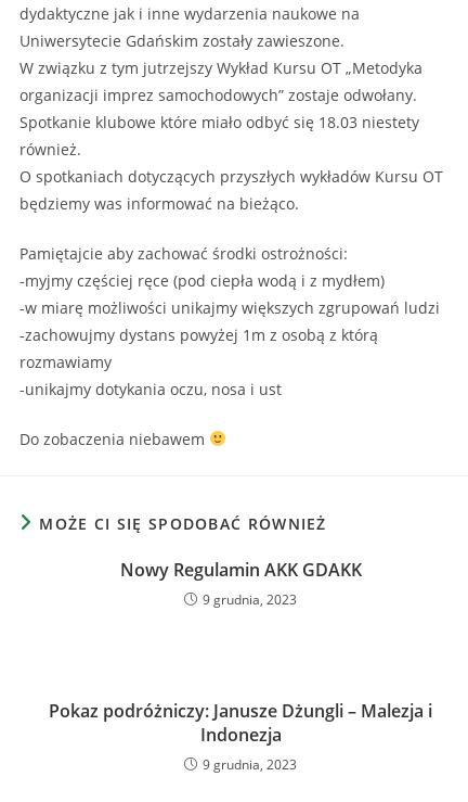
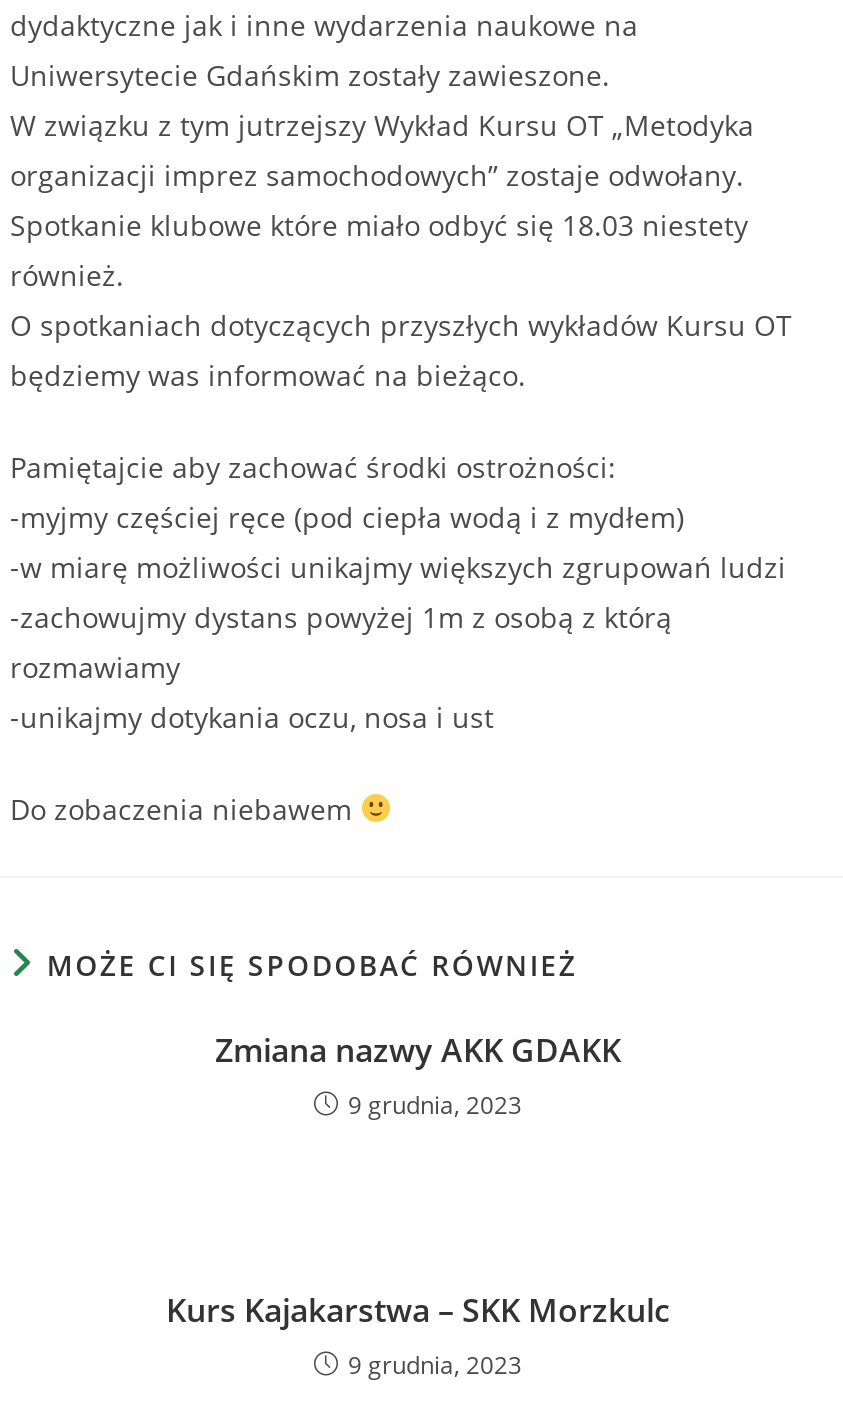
- Nowy Regulamin AKK GDAKK
+ Zmiana nazwy AKK GDAKK

- Pokaz podróżniczy: Janusze Dżungli – Malezja i
- Indonezja
+ Kurs Kajakarstwa – SKK Morzkulc
